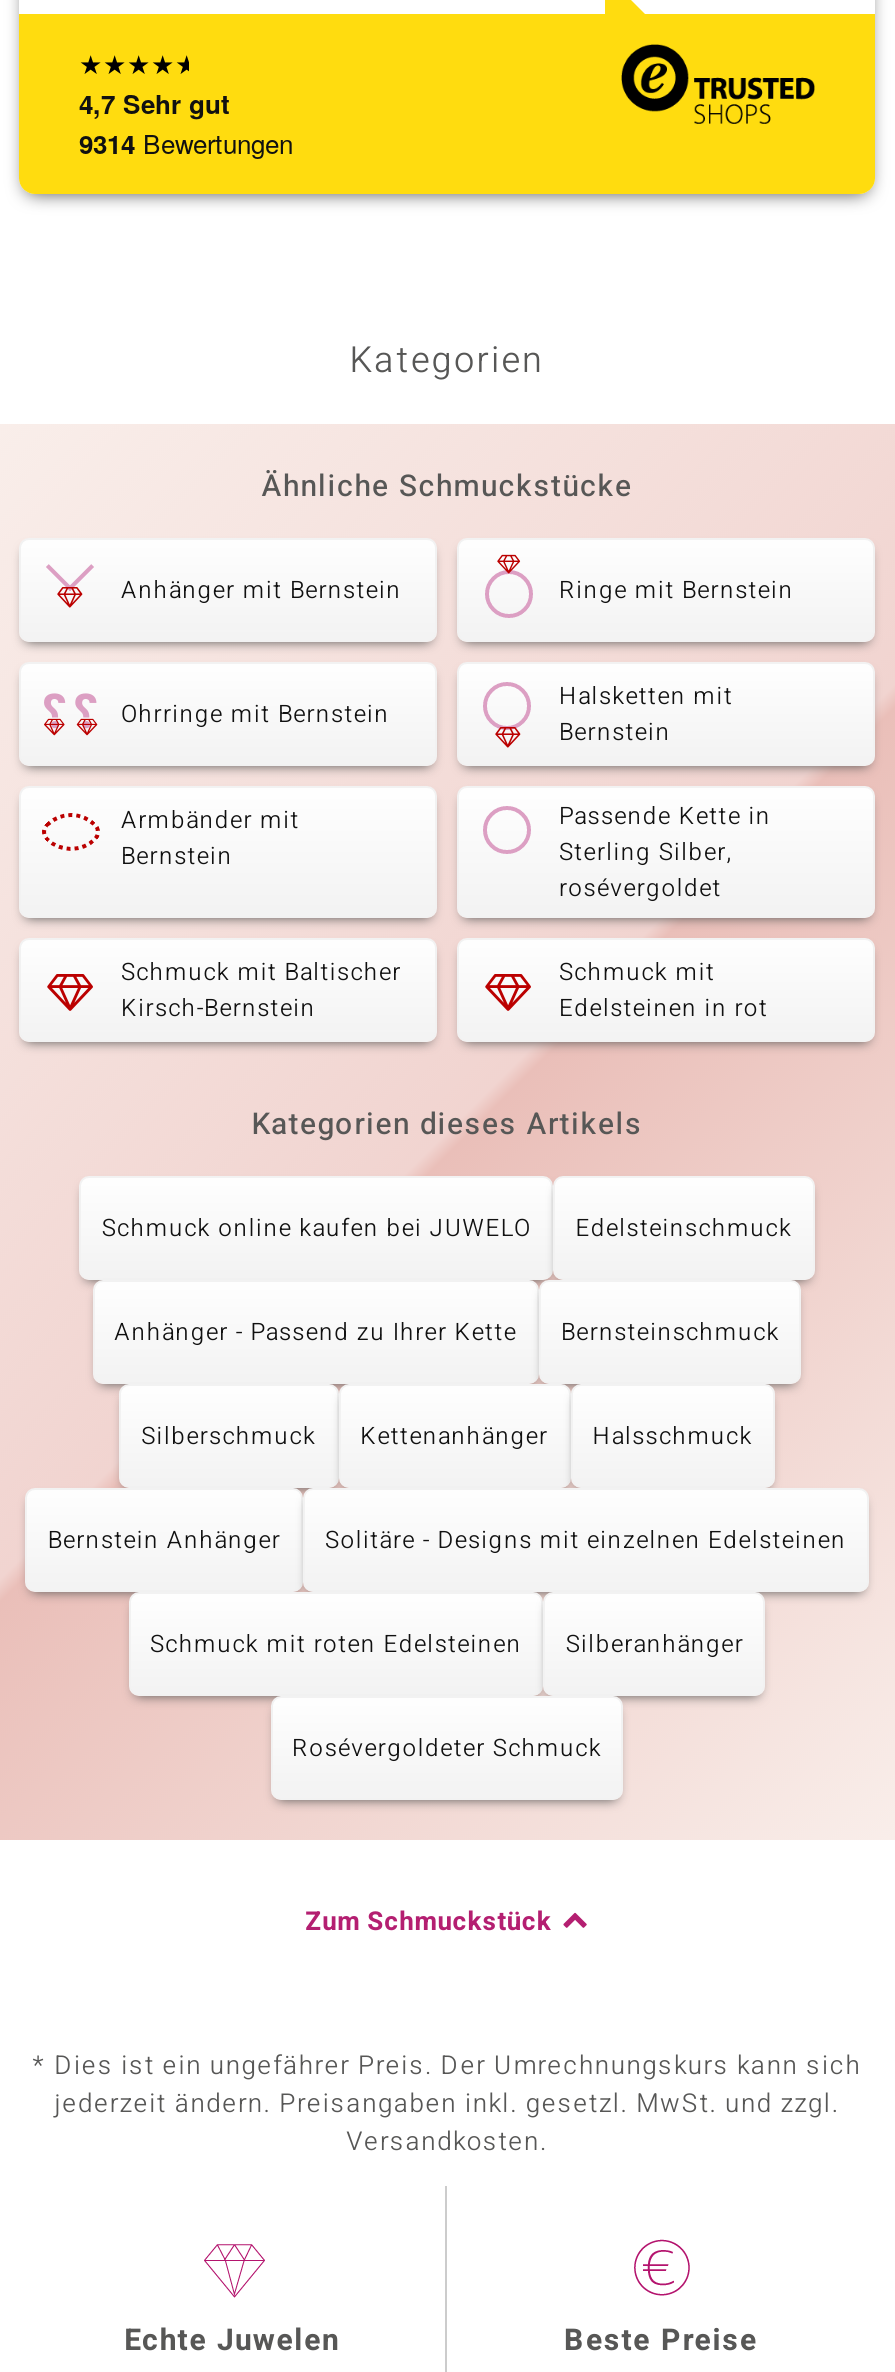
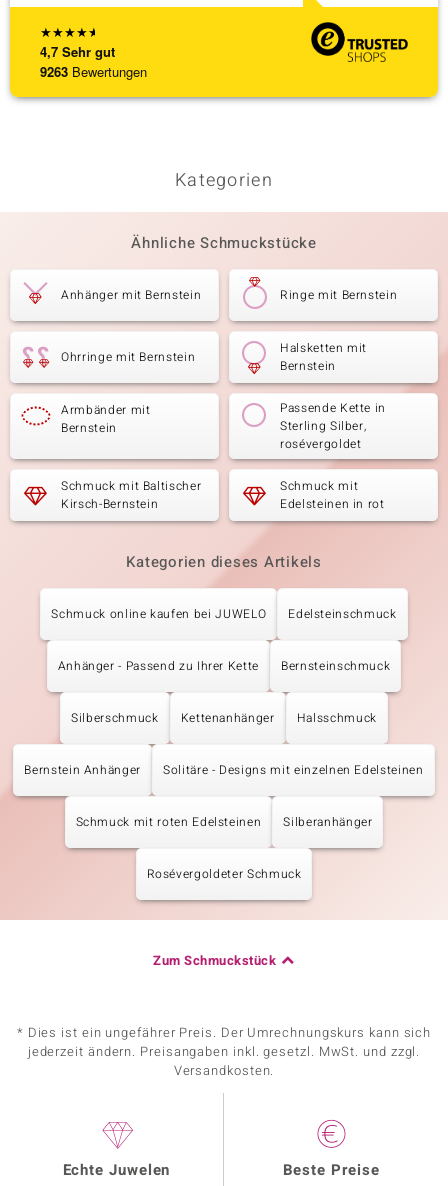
- 9314 Bewertungen
+ 9263 Bewertungen
